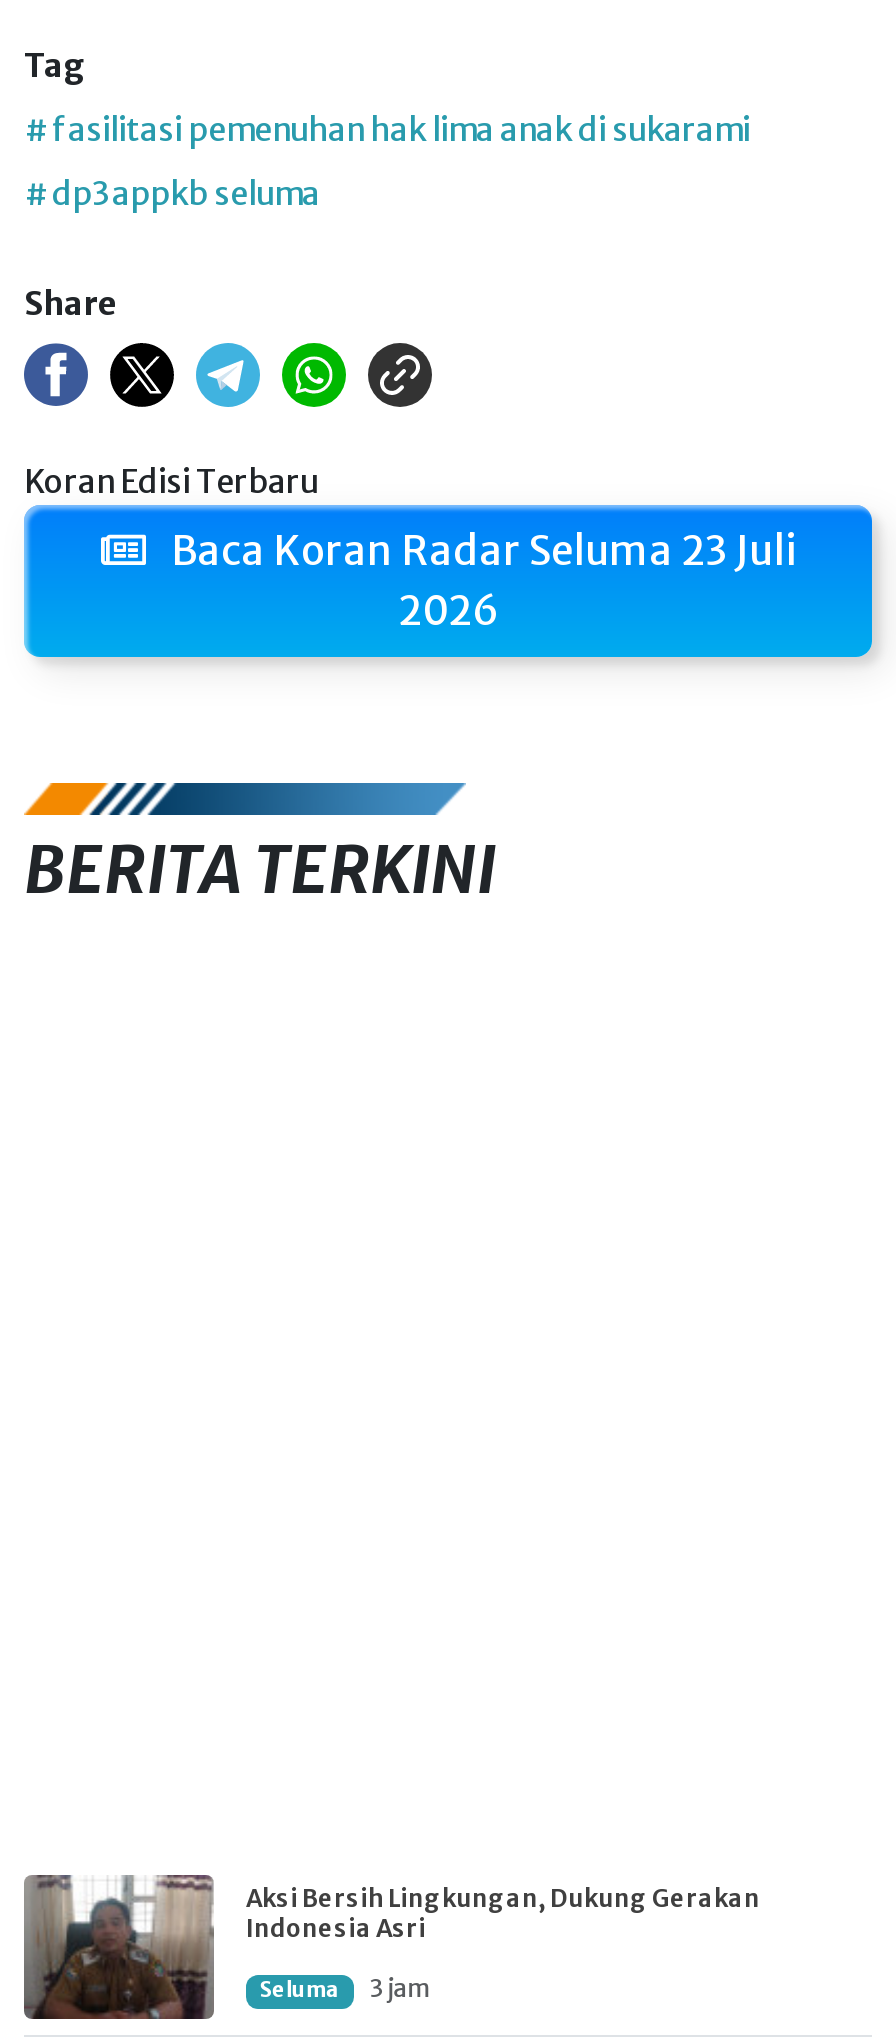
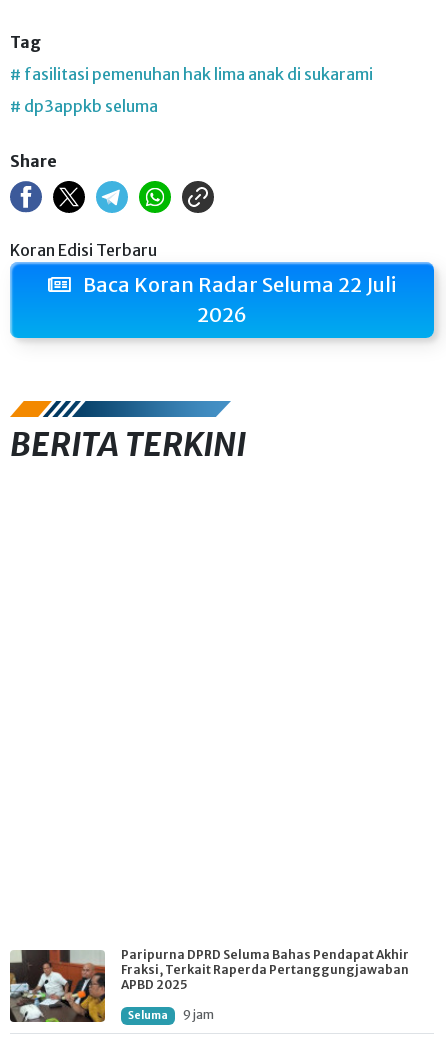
- Baca Koran Radar Seluma 23 Juli
+ Baca Koran Radar Seluma 22 Juli

- [image]
- Aksi Bersih Lingkungan, Dukung Gerakan
- Indonesia Asri
+ [image]
+ Paripurna DPRD Seluma Bahas Pendapat Akhir
+ Fraksi, Terkait Raperda Pertanggungjawaban
+ APBD 2025

- Seluma 3 jam
+ Seluma 9 jam
